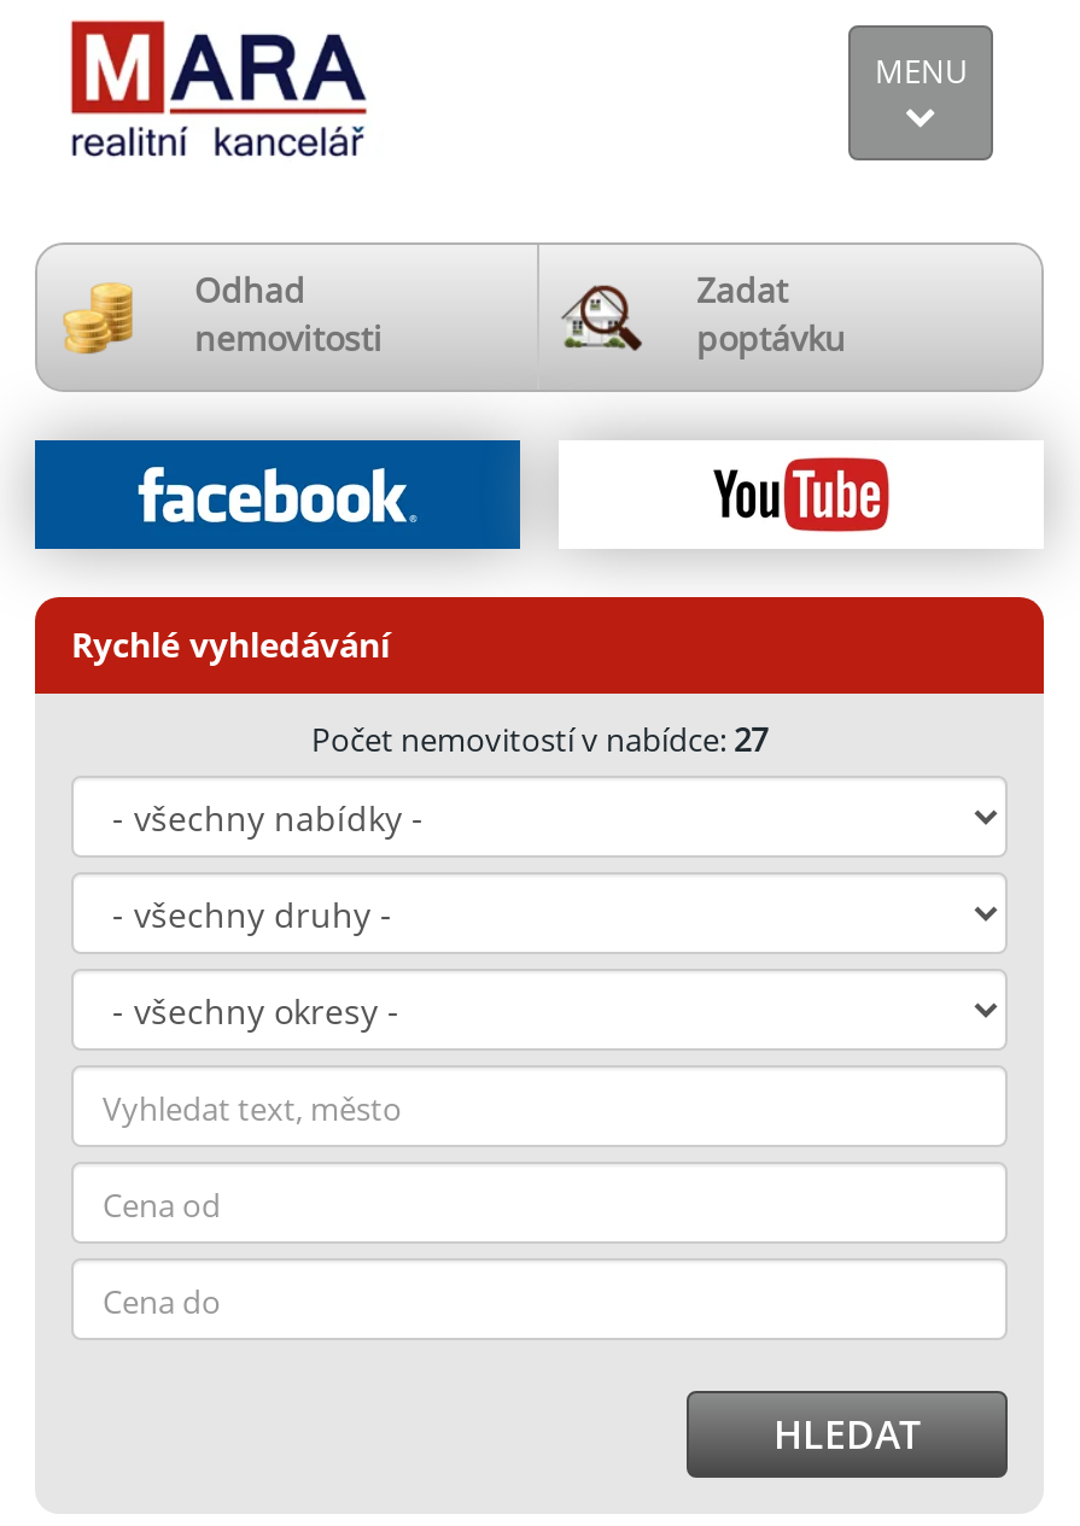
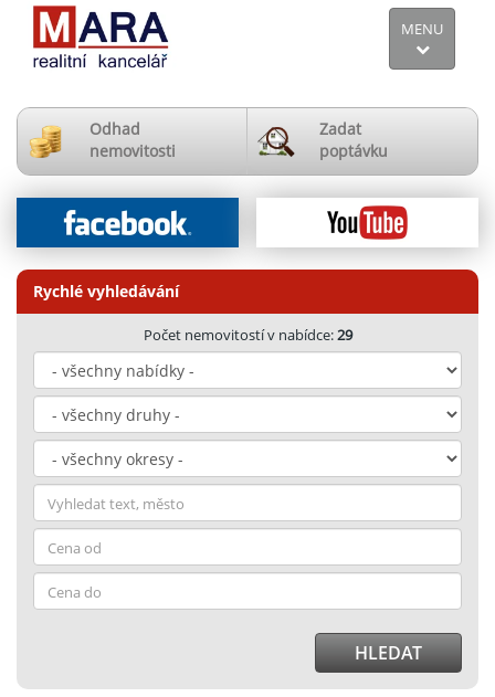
- Počet nemovitostí v nabídce: 27
+ Počet nemovitostí v nabídce: 29
